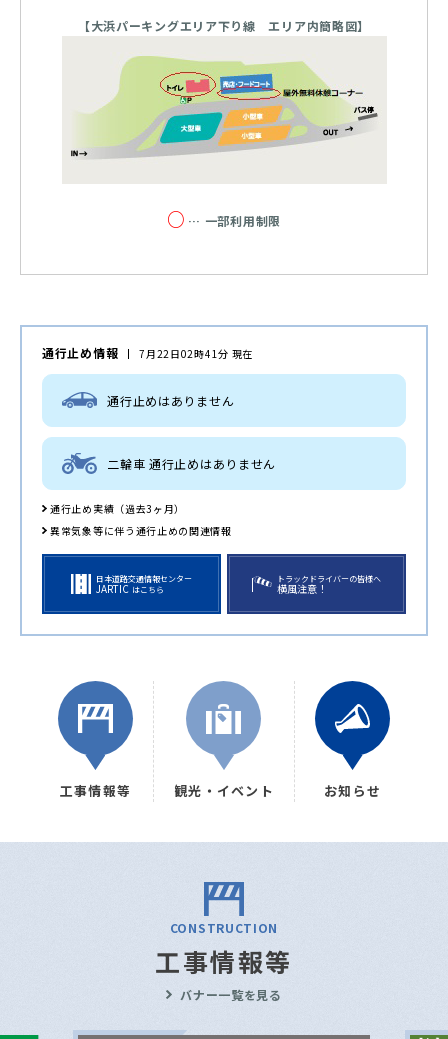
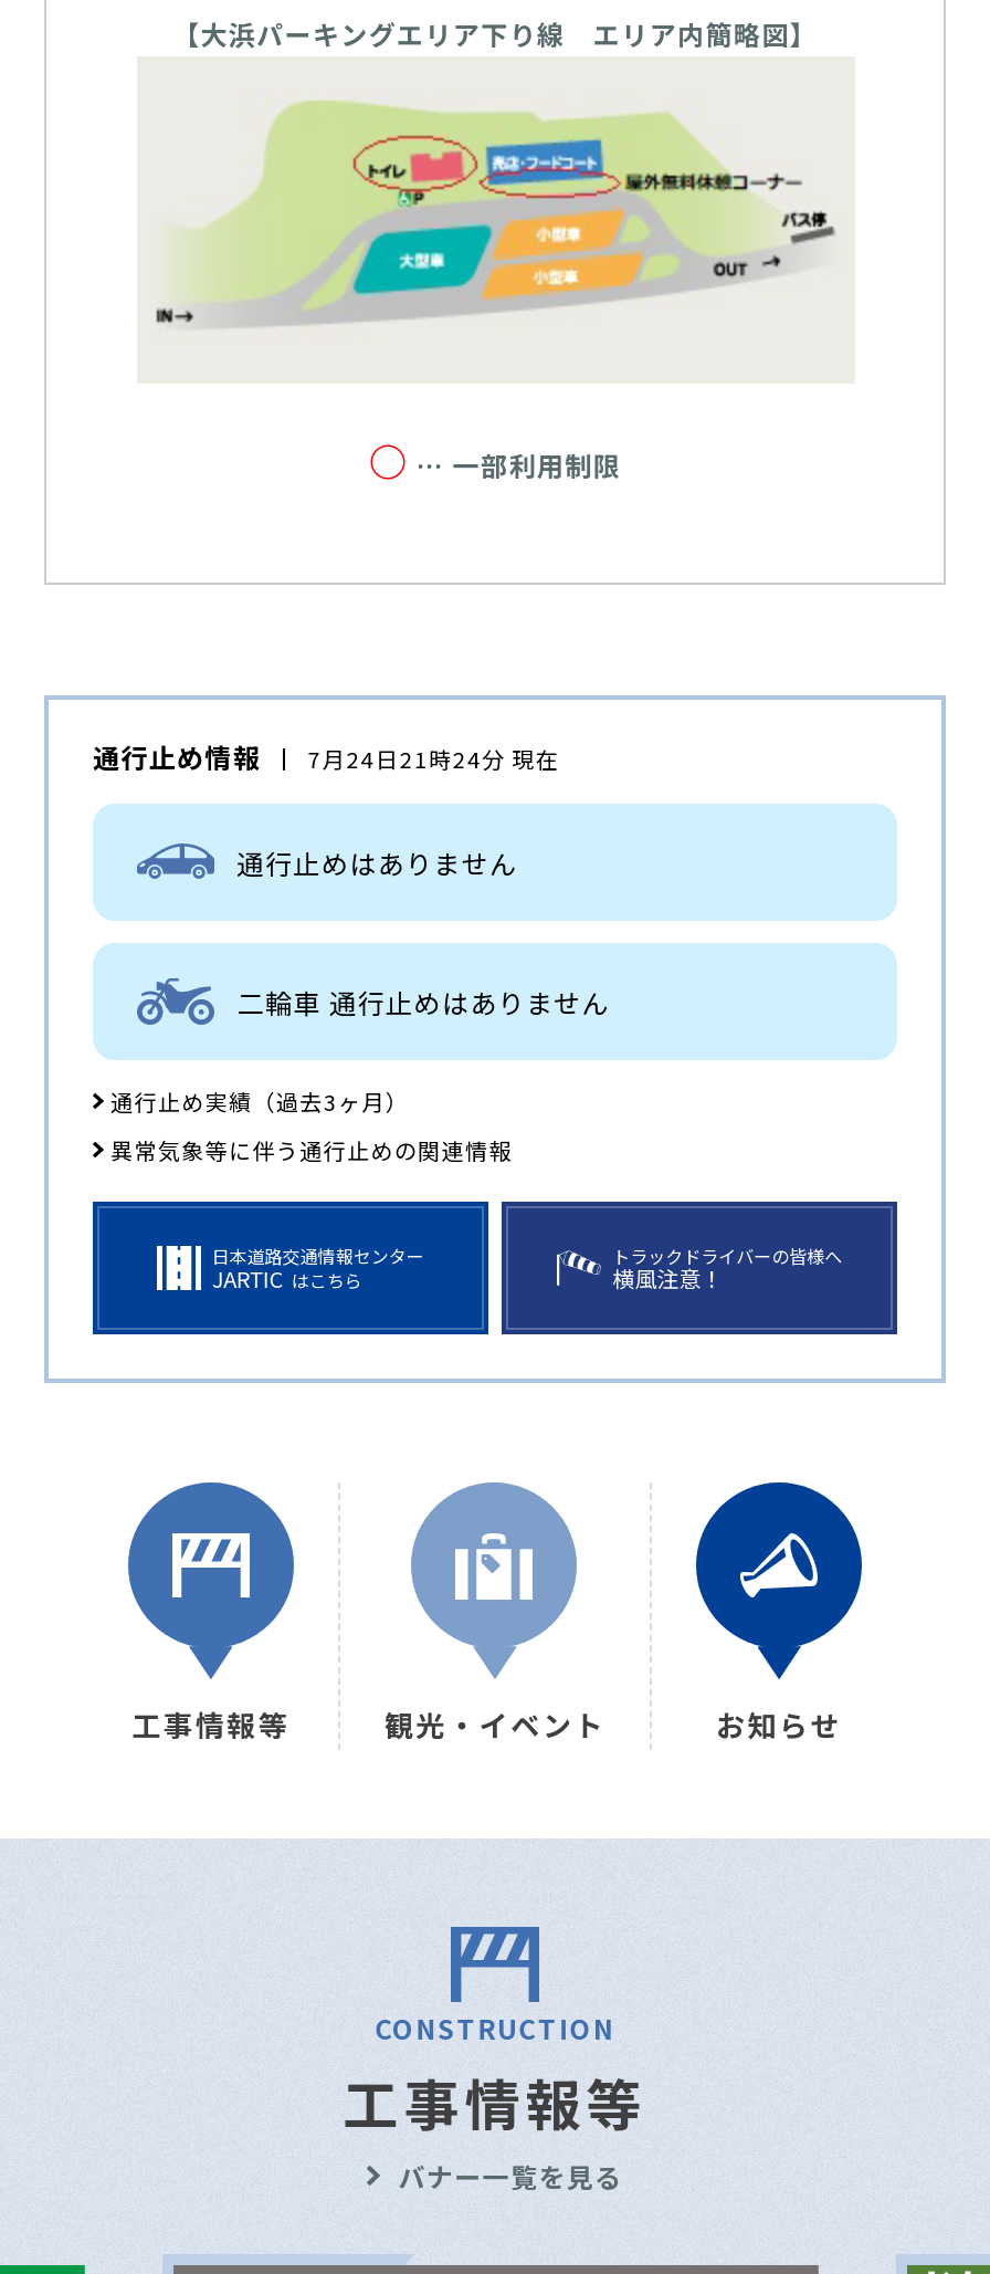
- 7月22日02時41分 現在
+ 7月24日21時24分 現在
